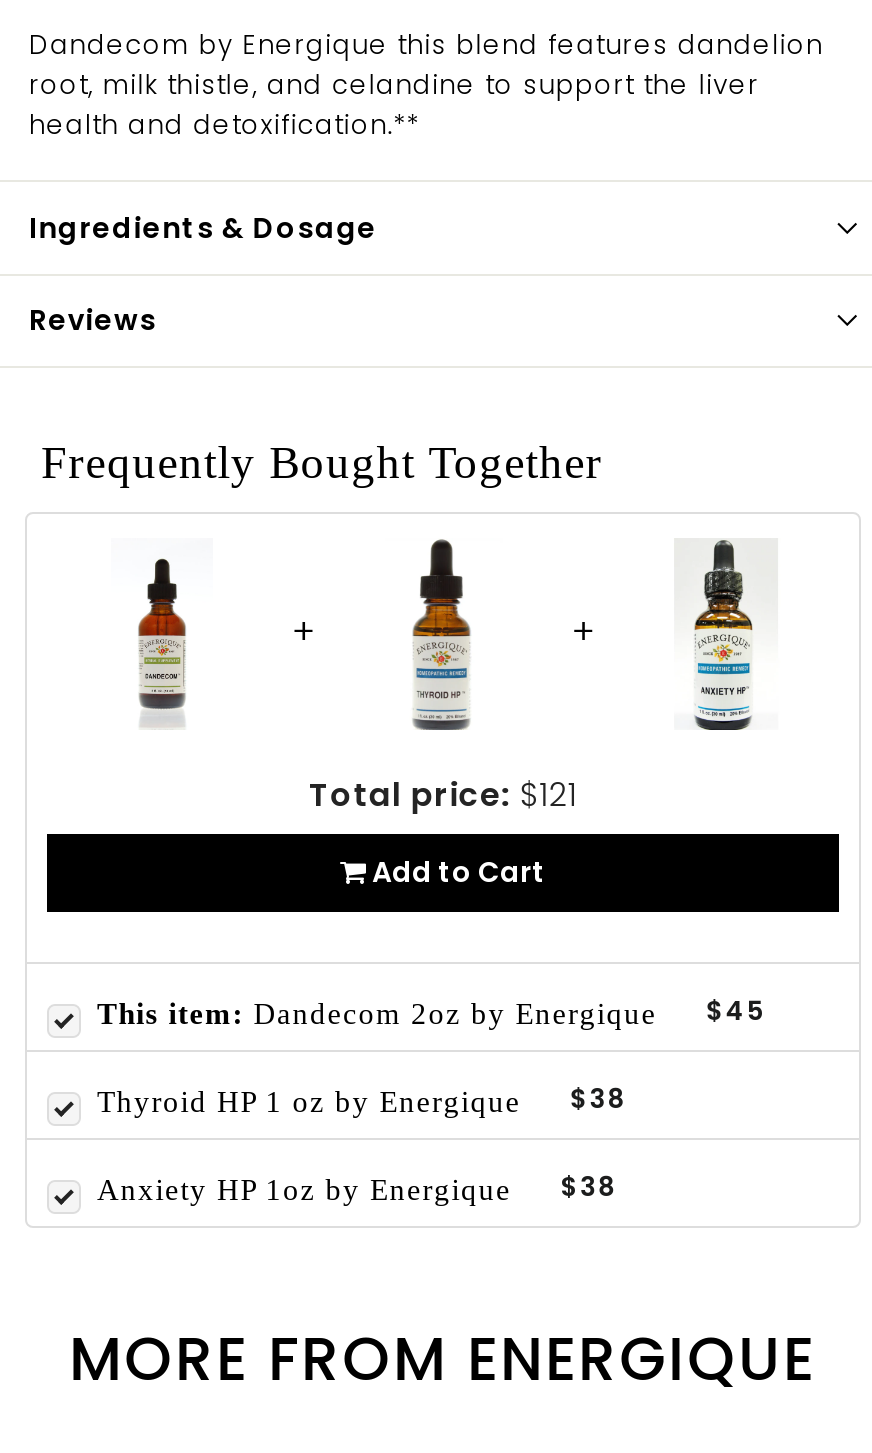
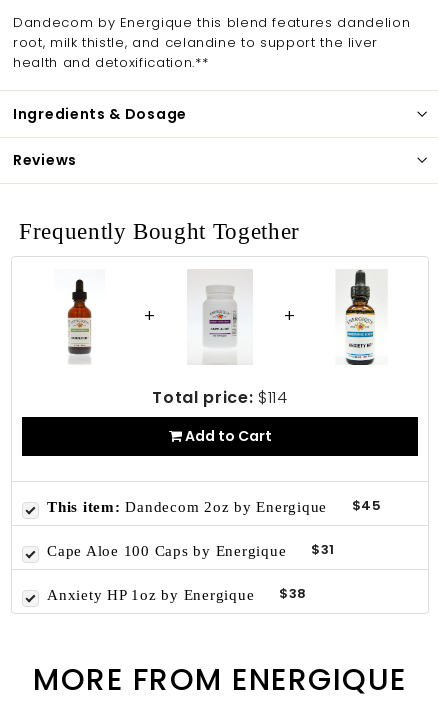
- [image]
- Total price: $121
+ [image]
+ Total price: $114

- Thyroid HP 1 oz by Energique
+ Cape Aloe 100 Caps by Energique

- $38
+ $31
